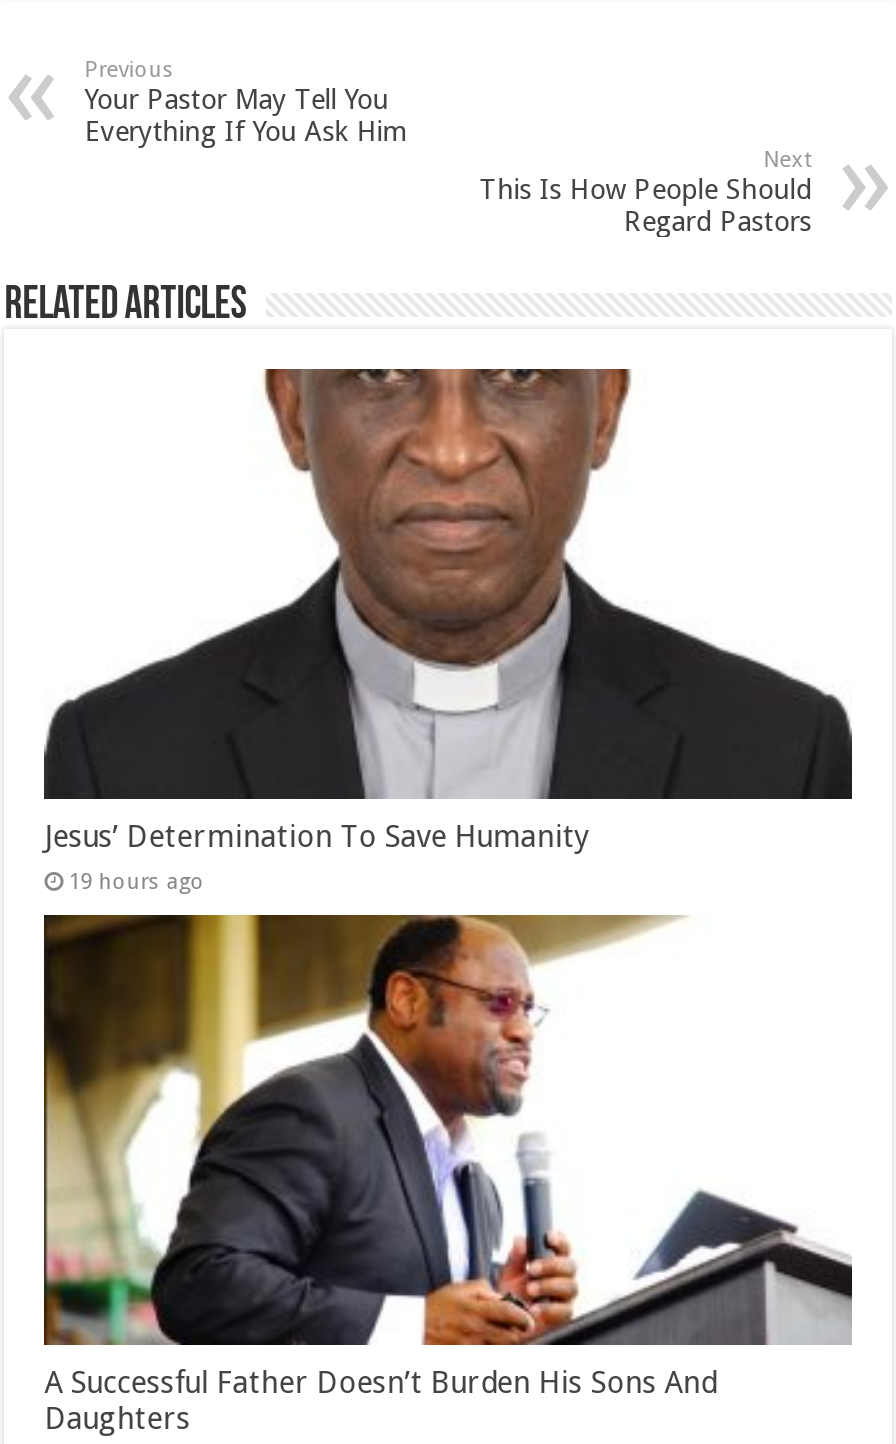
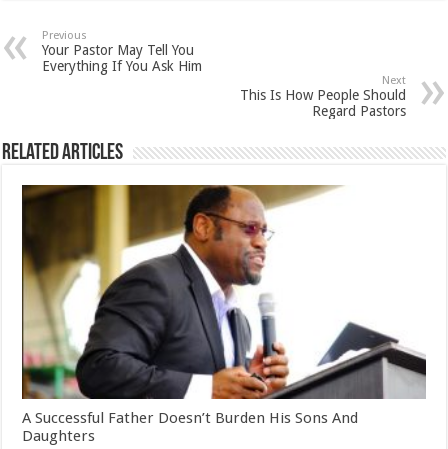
- [image]
- Jesus’ Determination To Save Humanity
- 19 hours ago
